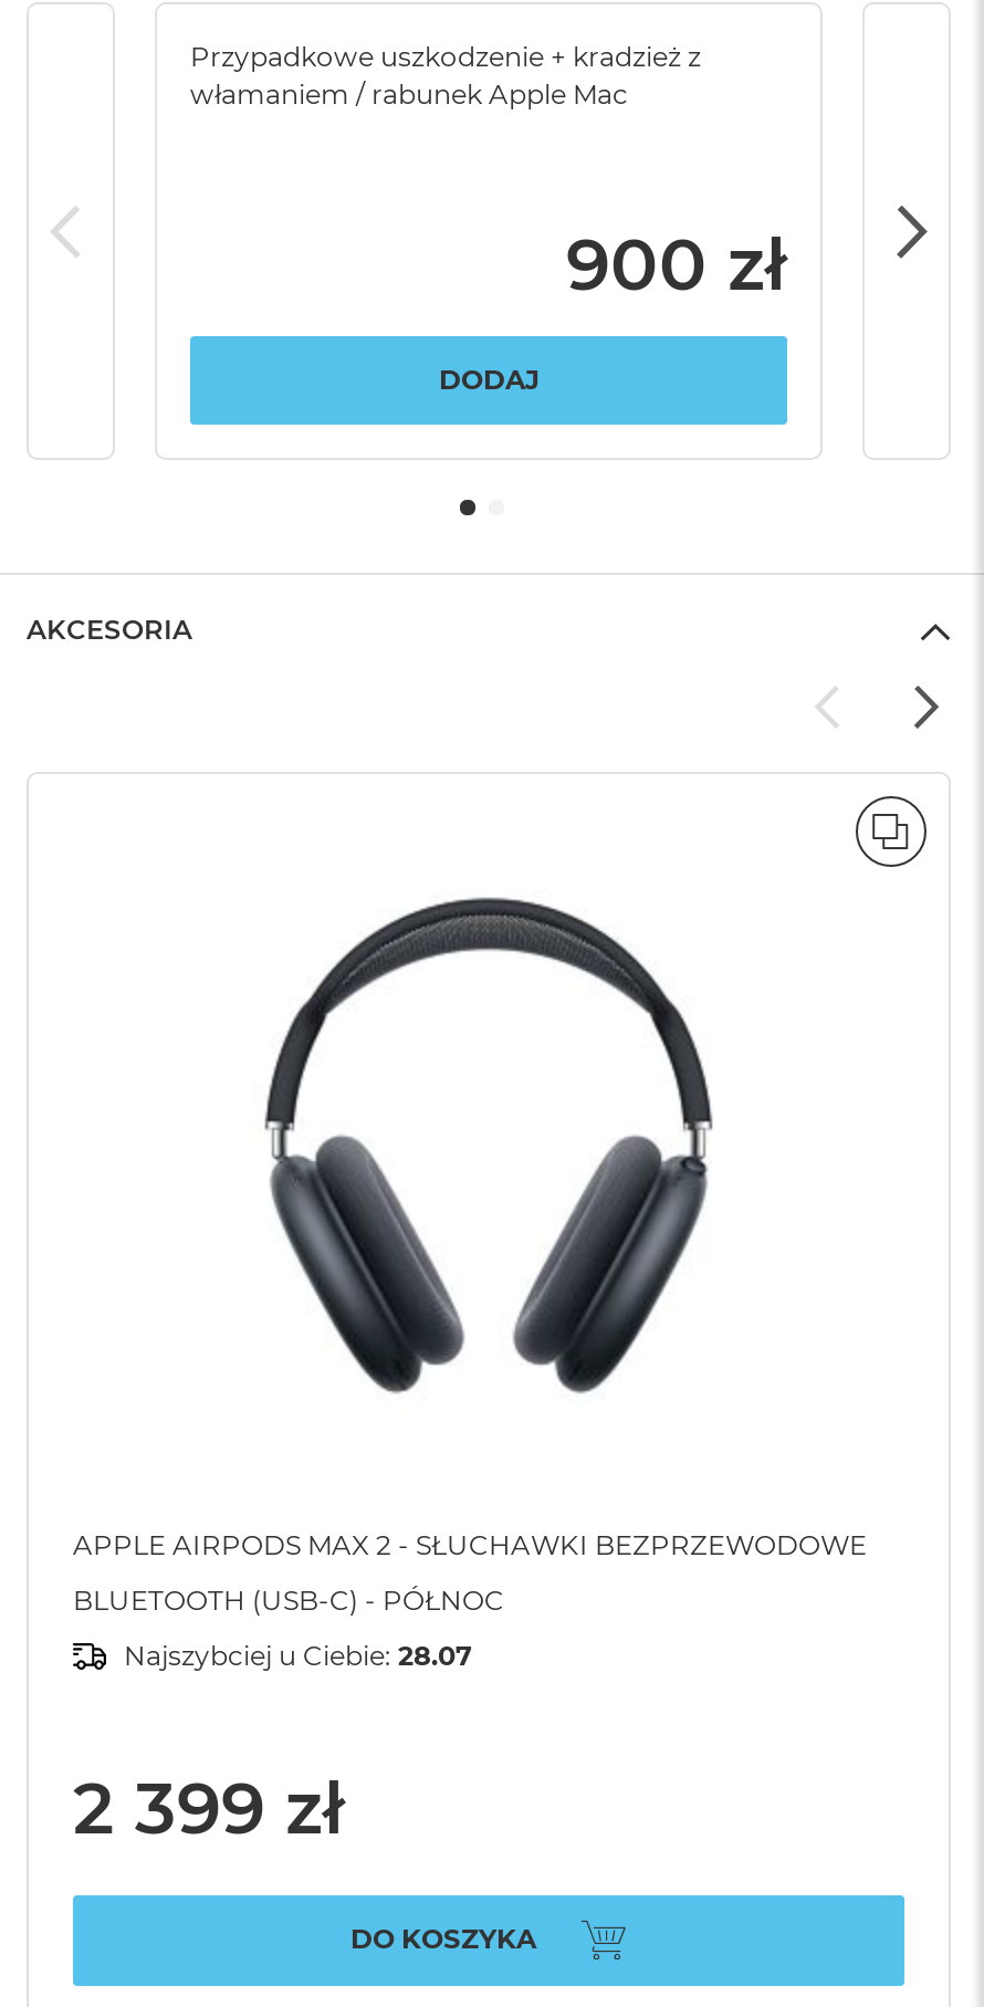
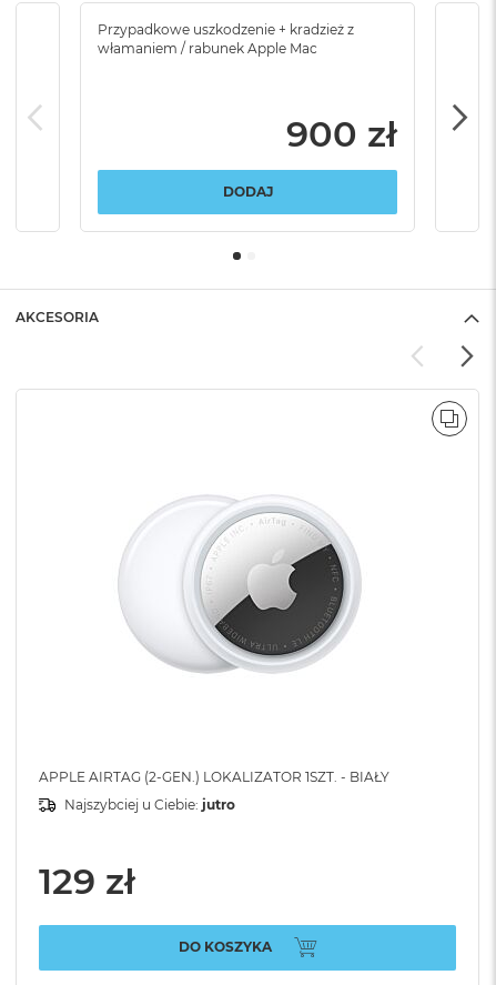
- [image]
+ [image]

- APPLE AIRPODS MAX 2 - SŁUCHAWKI BEZPRZEWODOWE
- BLUETOOTH (USB-C) - PÓŁNOC
- Najszybciej u Ciebie: 28.07
- 2 399 zł
+ APPLE AIRTAG (2-GEN.) LOKALIZATOR 1SZT. - BIAŁY
+ Najszybciej u Ciebie: jutro
+ 129 zł
